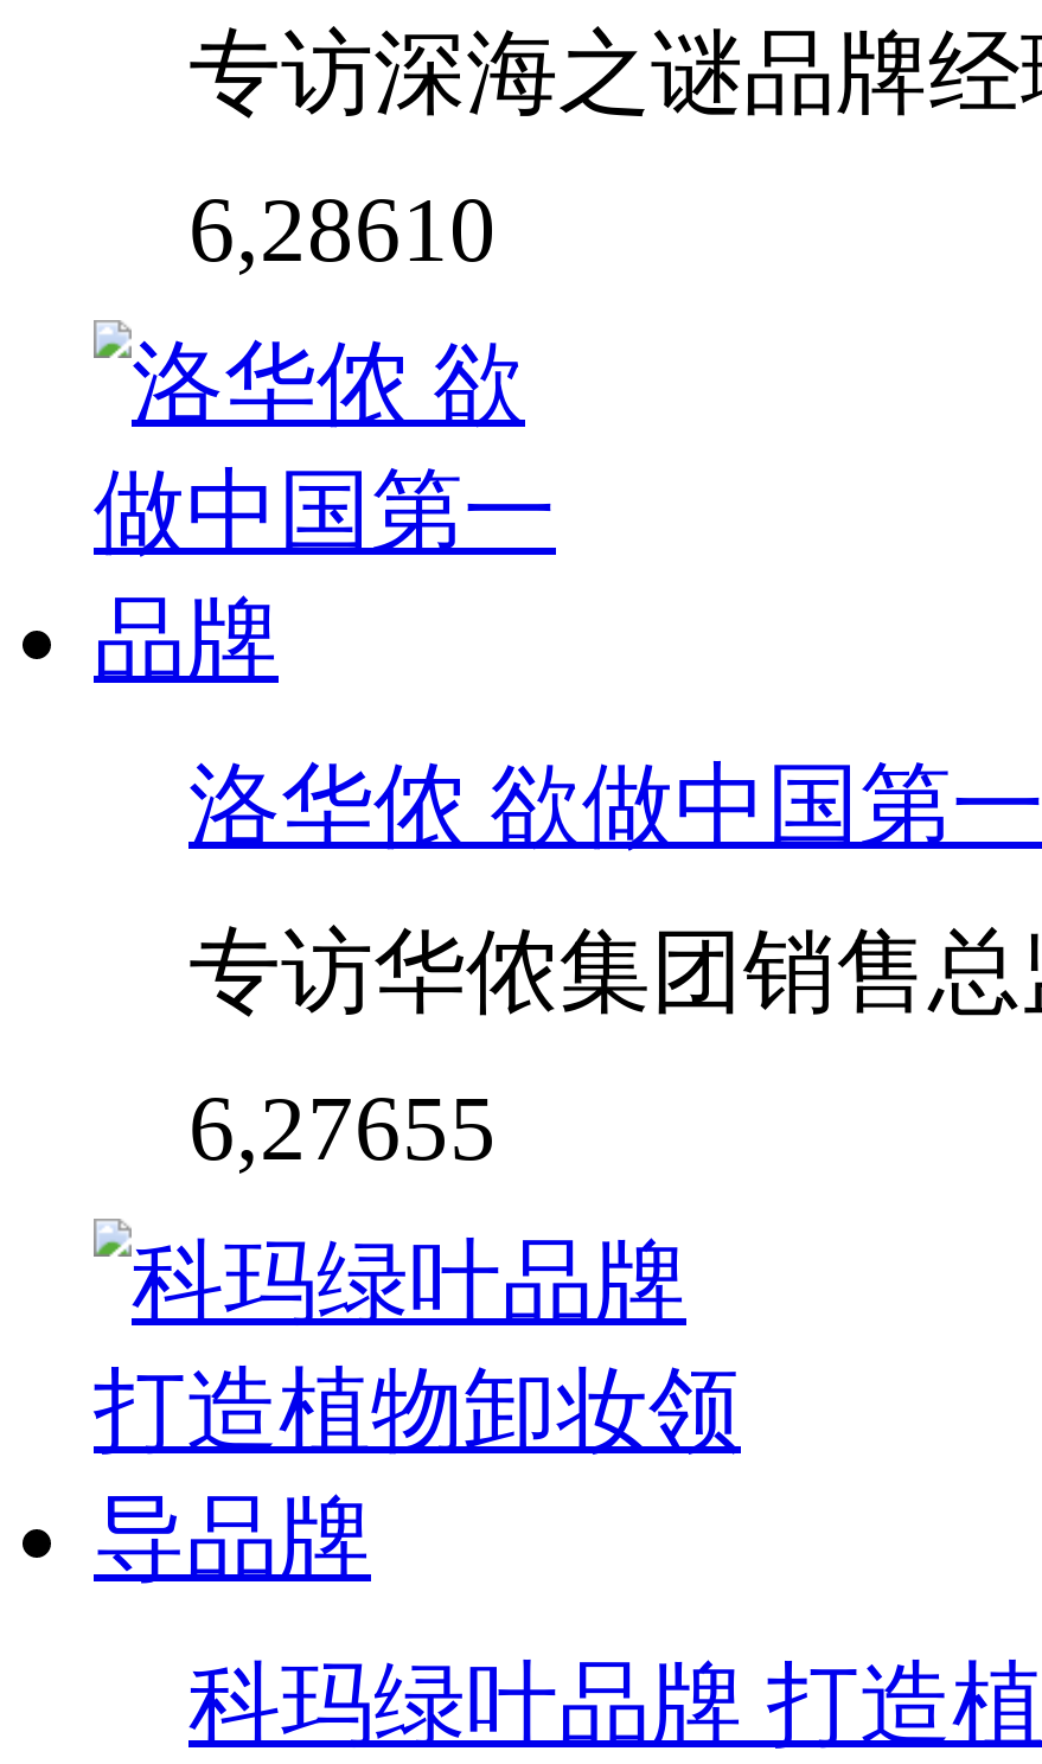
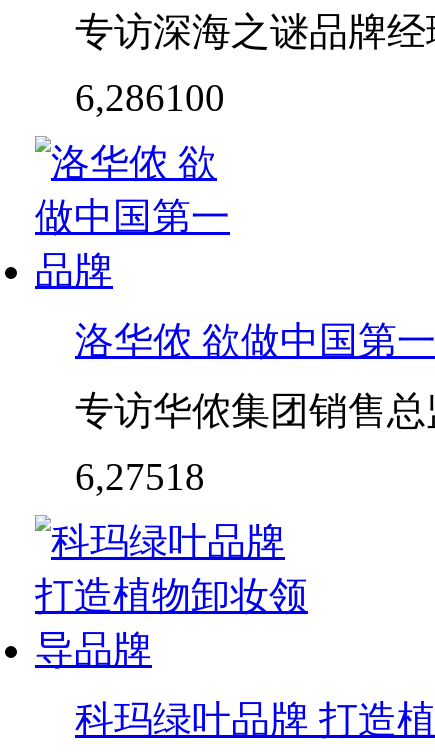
- 6,28610
+ 6,286100

- 6,27655
+ 6,27518
